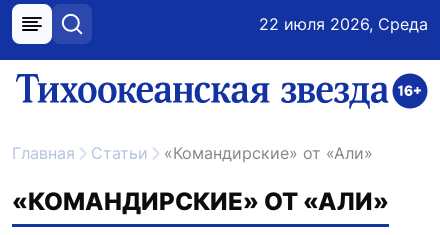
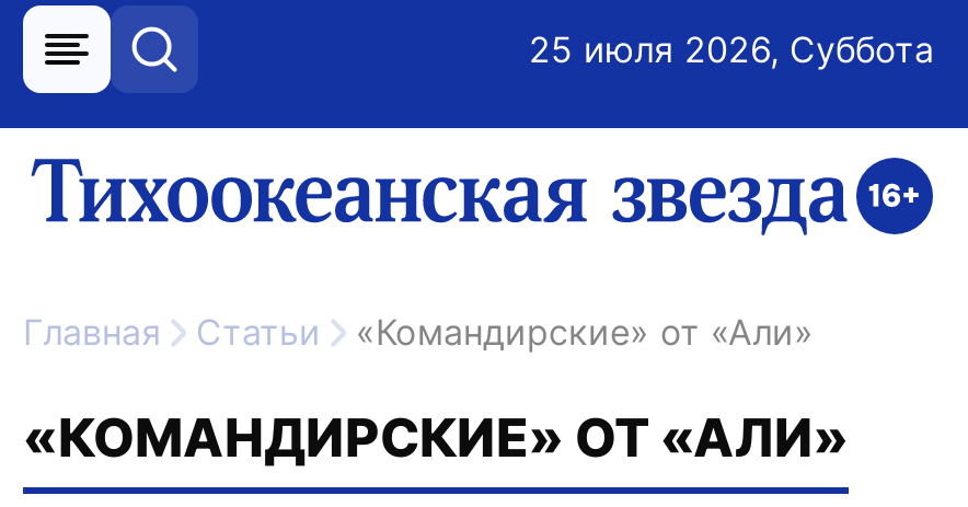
- 22 июля 2026, Среда
+ 25 июля 2026, Суббота
